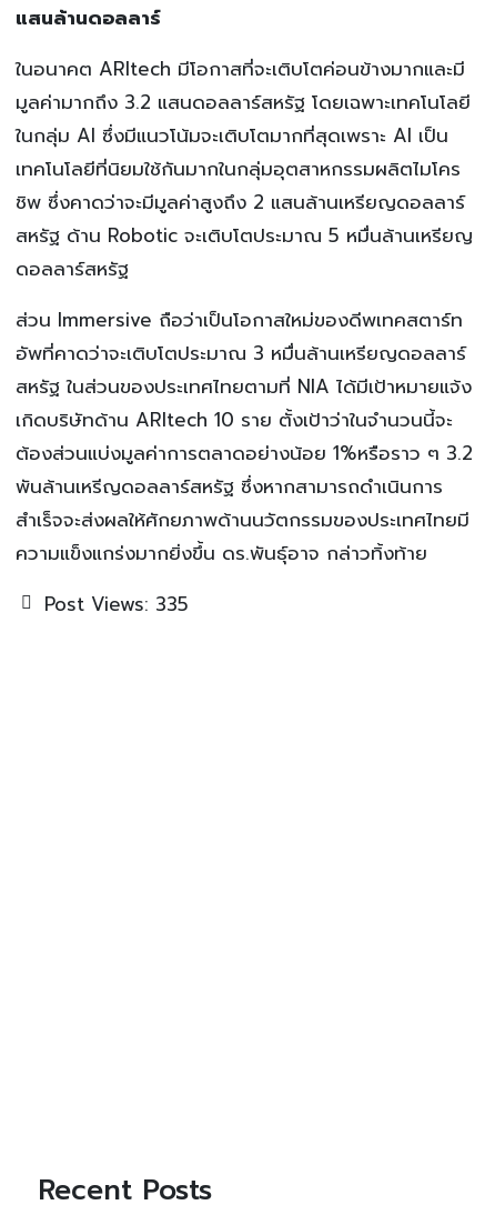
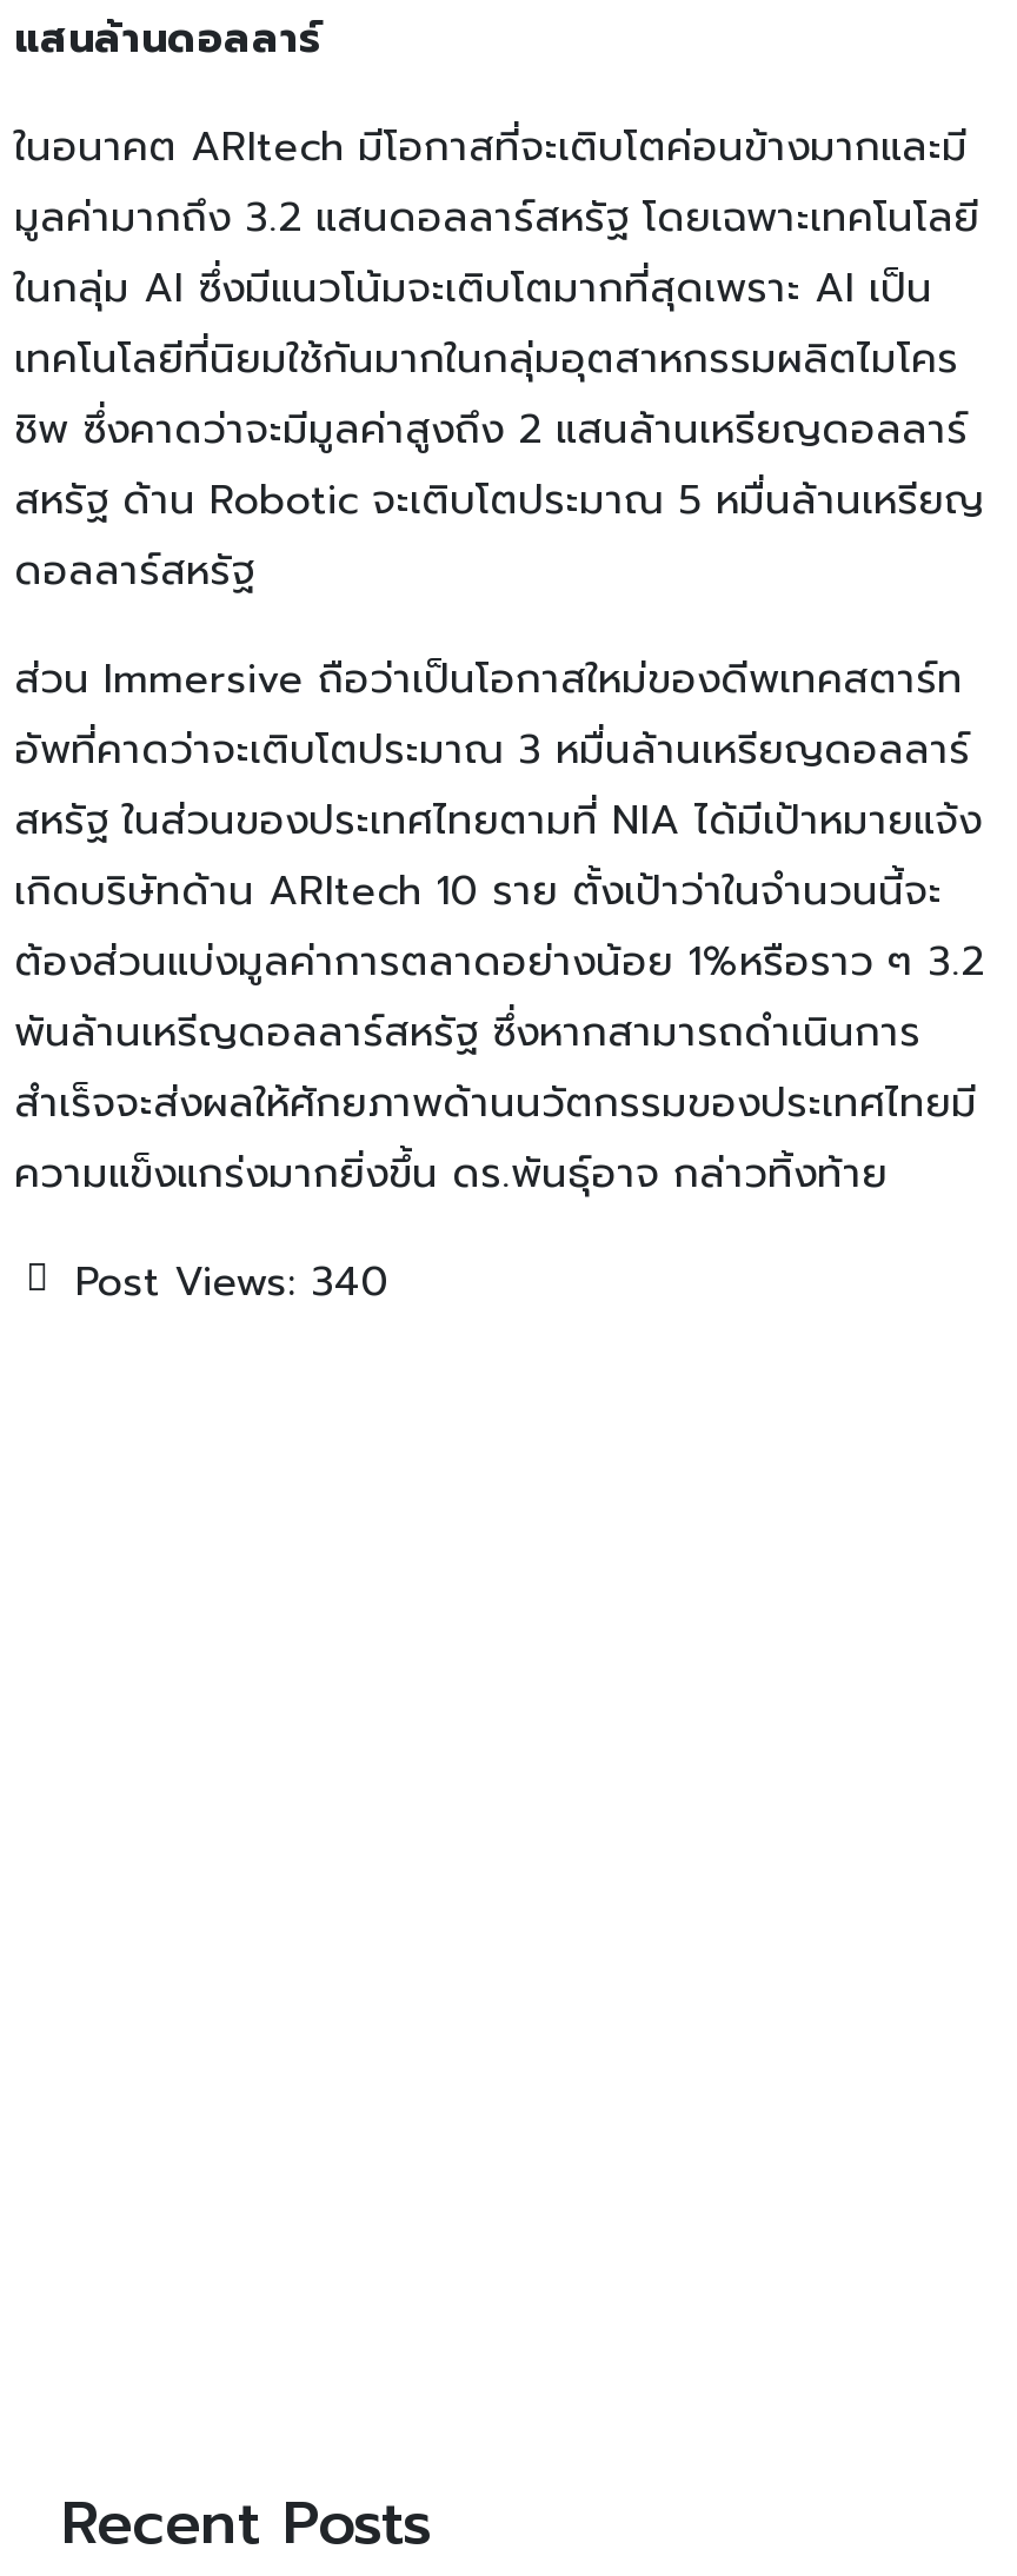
- Post Views: 335
+ Post Views: 340
